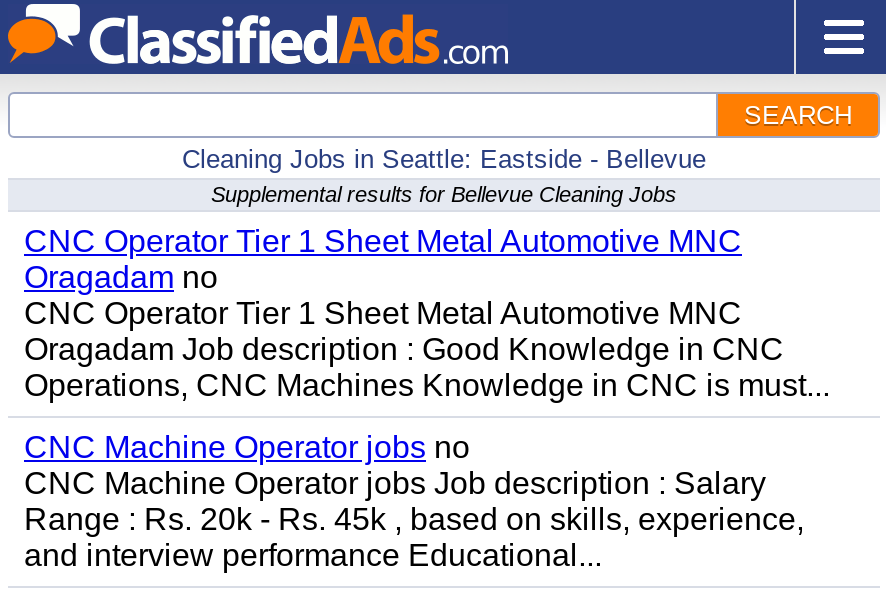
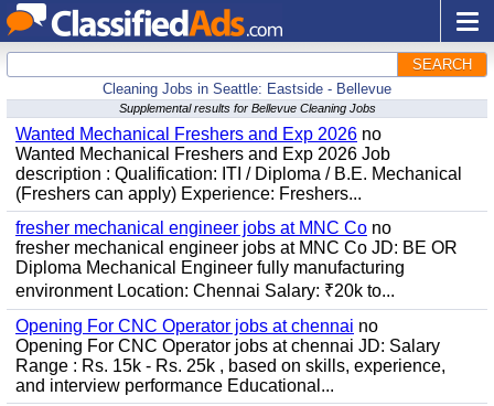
- CNC Operator Tier 1 Sheet Metal Automotive MNC
- Oragadam no
- CNC Operator Tier 1 Sheet Metal Automotive MNC
- Oragadam Job description : Good Knowledge in CNC
- Operations, CNC Machines Knowledge in CNC is must...
- CNC Machine Operator jobs no
- CNC Machine Operator jobs Job description : Salary
- Range : Rs. 20k - Rs. 45k , based on skills, experience,
+ Wanted Mechanical Freshers and Exp 2026 no
+ Wanted Mechanical Freshers and Exp 2026 Job
+ description : Qualification: ITI / Diploma / B.E. Mechanical
+ (Freshers can apply) Experience: Freshers...
+ fresher mechanical engineer jobs at MNC Co no
+ fresher mechanical engineer jobs at MNC Co JD: BE OR
+ Diploma Mechanical Engineer fully manufacturing
+ environment Location: Chennai Salary: ₹20k to...
+ Opening For CNC Operator jobs at chennai no
+ Opening For CNC Operator jobs at chennai JD: Salary
+ Range : Rs. 15k - Rs. 25k , based on skills, experience,
